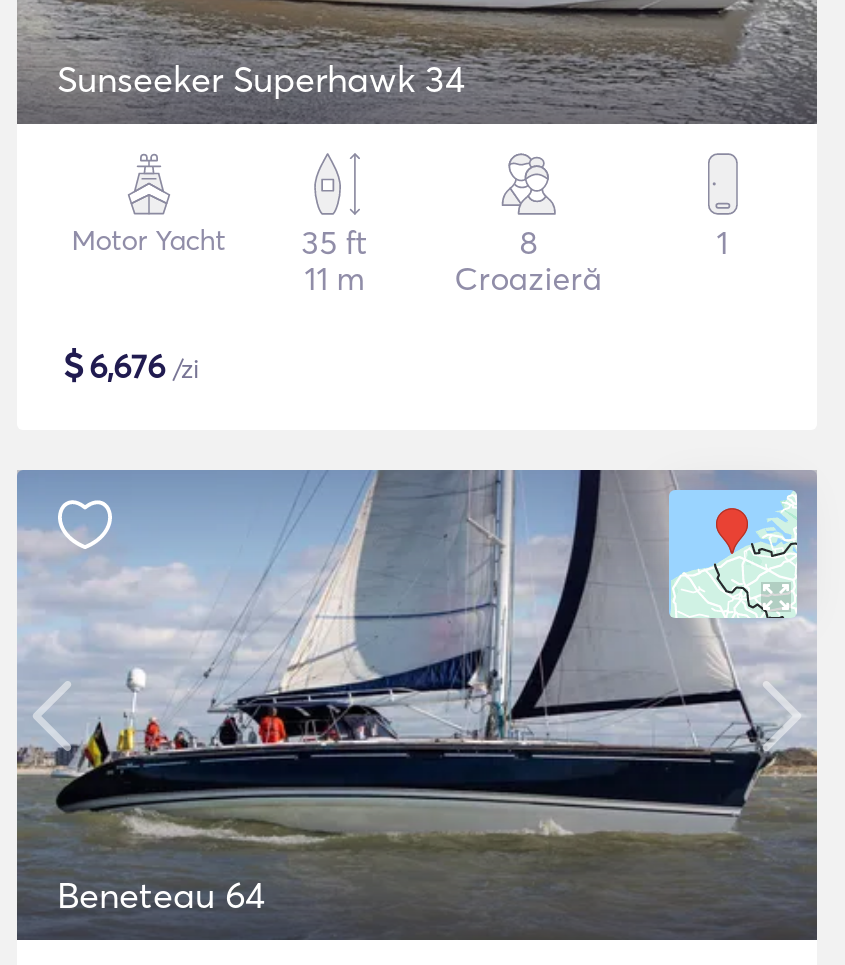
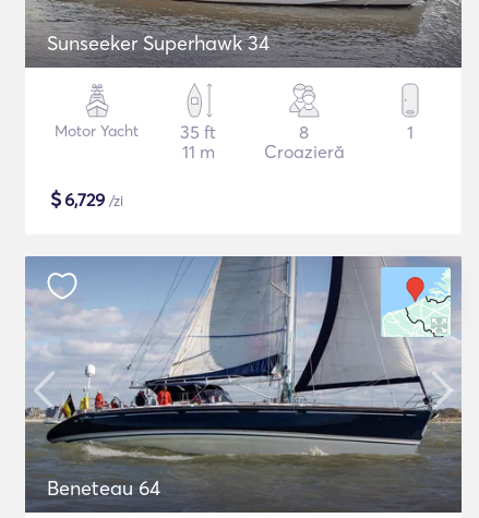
- $6,676 /zi
+ $6,729 /zi
